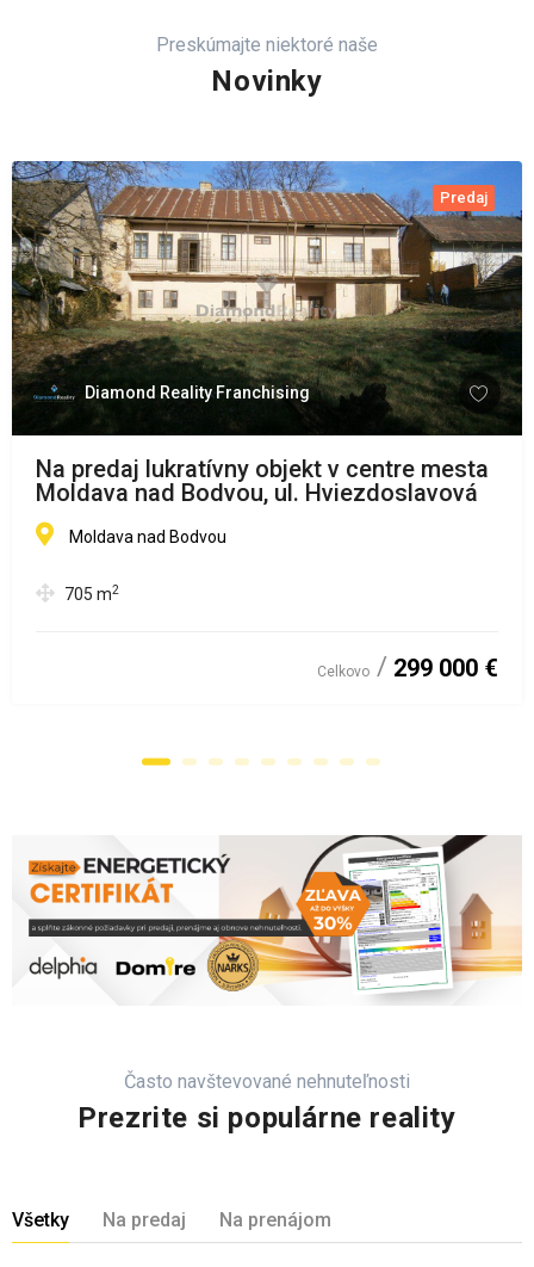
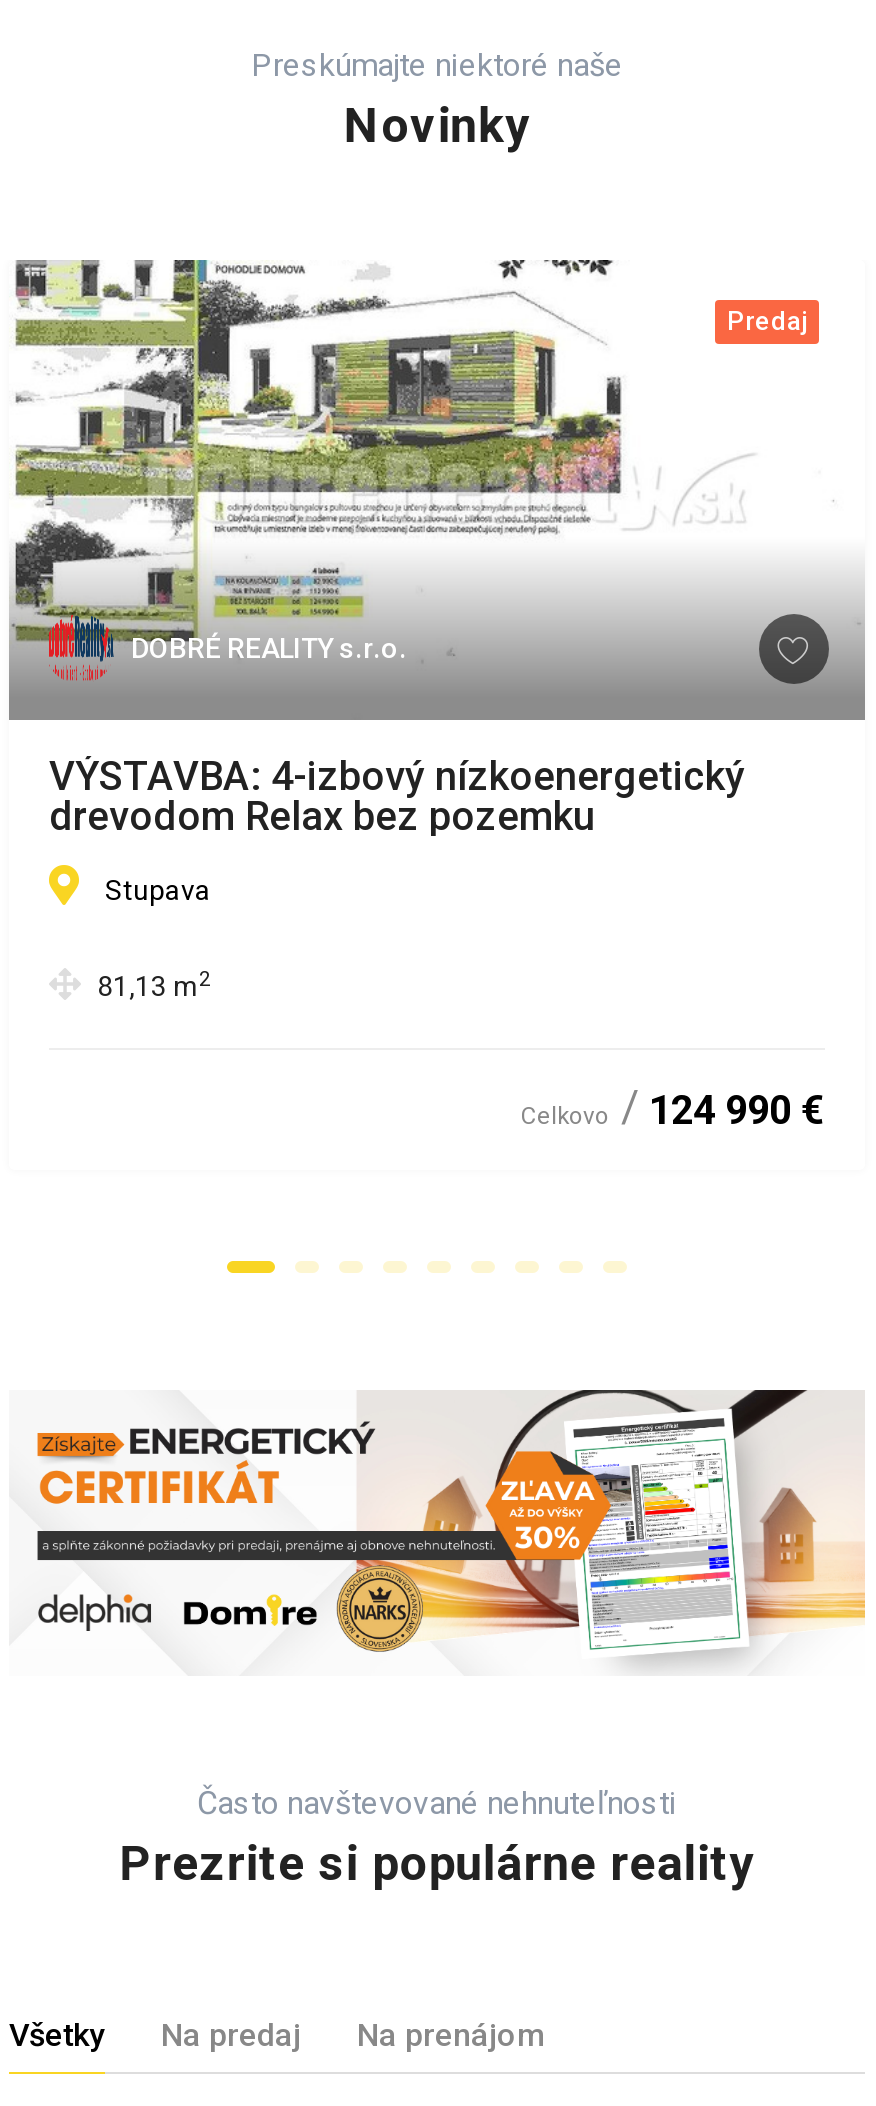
- [image]
- Diamond Reality Franchising
+ [image]
+ DOBRÉ REALITY s.r.o.

- Na predaj lukratívny objekt v centre mesta
- Moldava nad Bodvou, ul. Hviezdoslavová
+ VÝSTAVBA: 4-izbový nízkoenergetický
+ drevodom Relax bez pozemku

- Moldava nad Bodvou
+ Stupava

- 705 m2
+ 81,13 m2

- Celkovo 299 000 €
+ Celkovo 124 990 €
